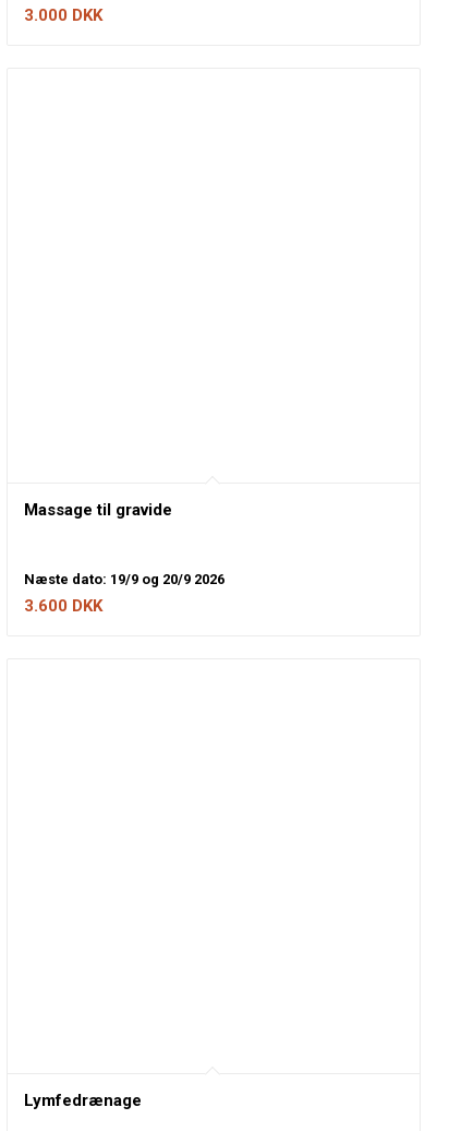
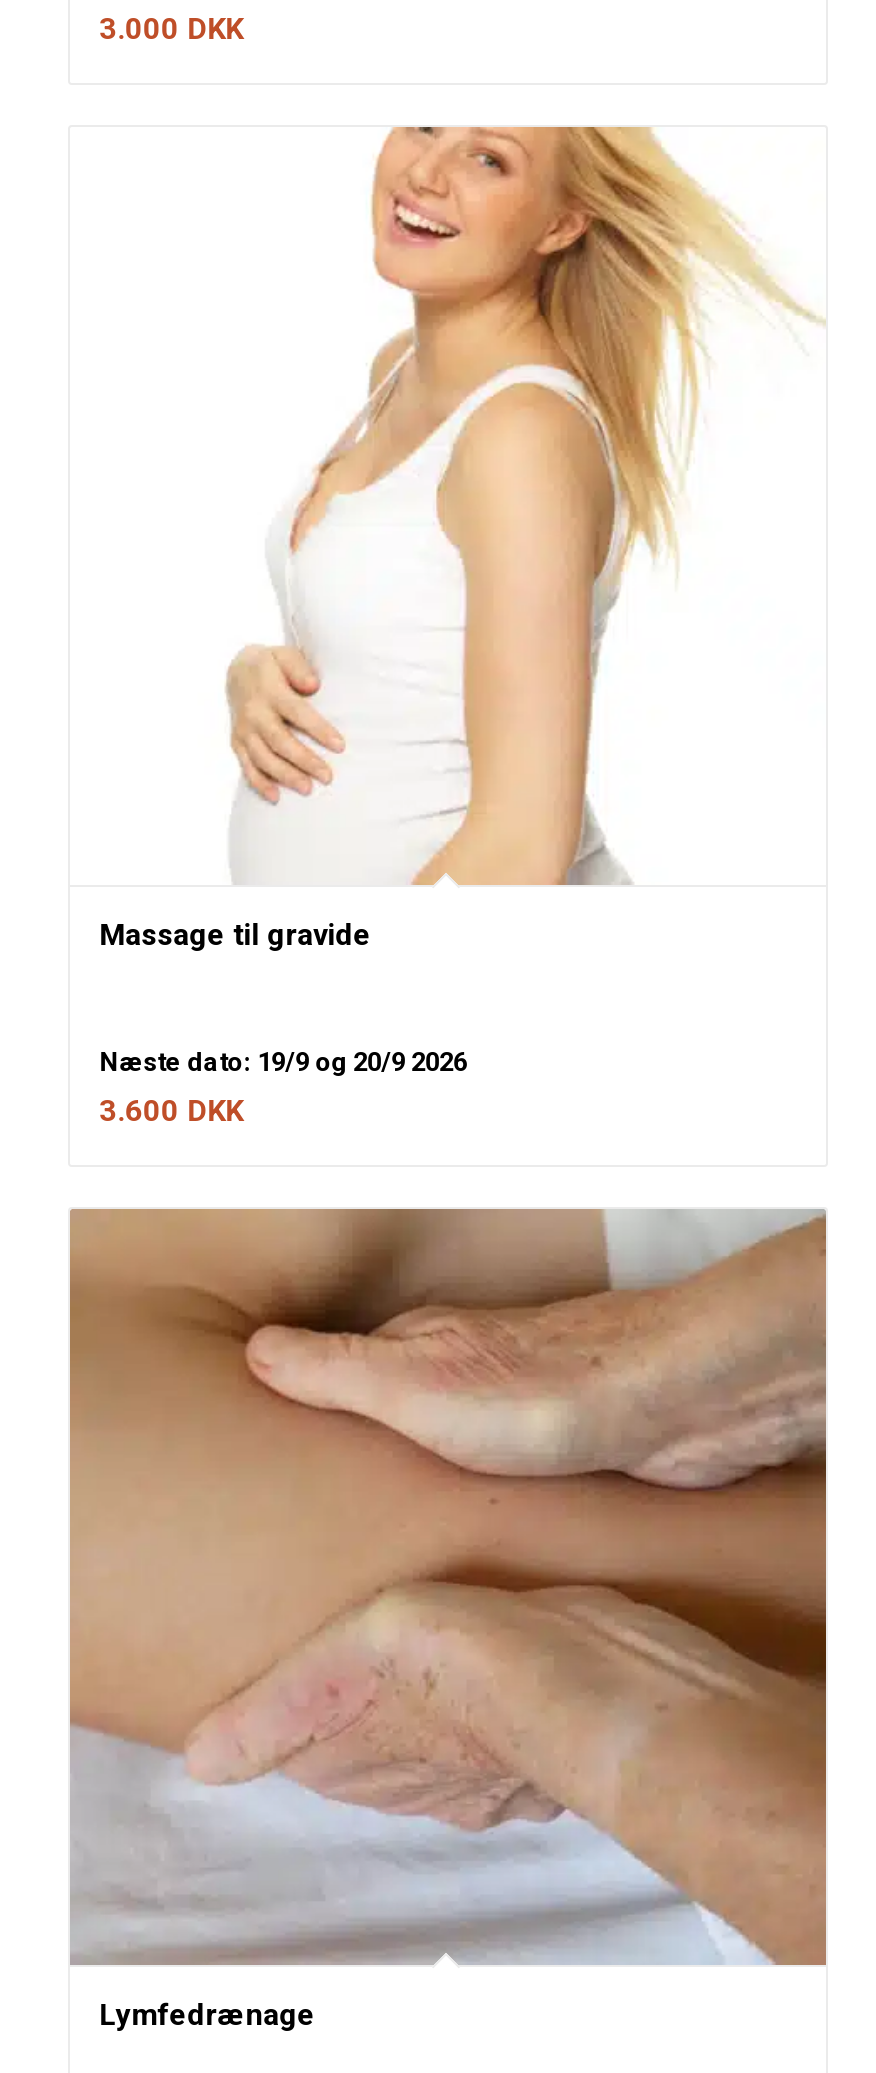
+ [image]

+ [image]
